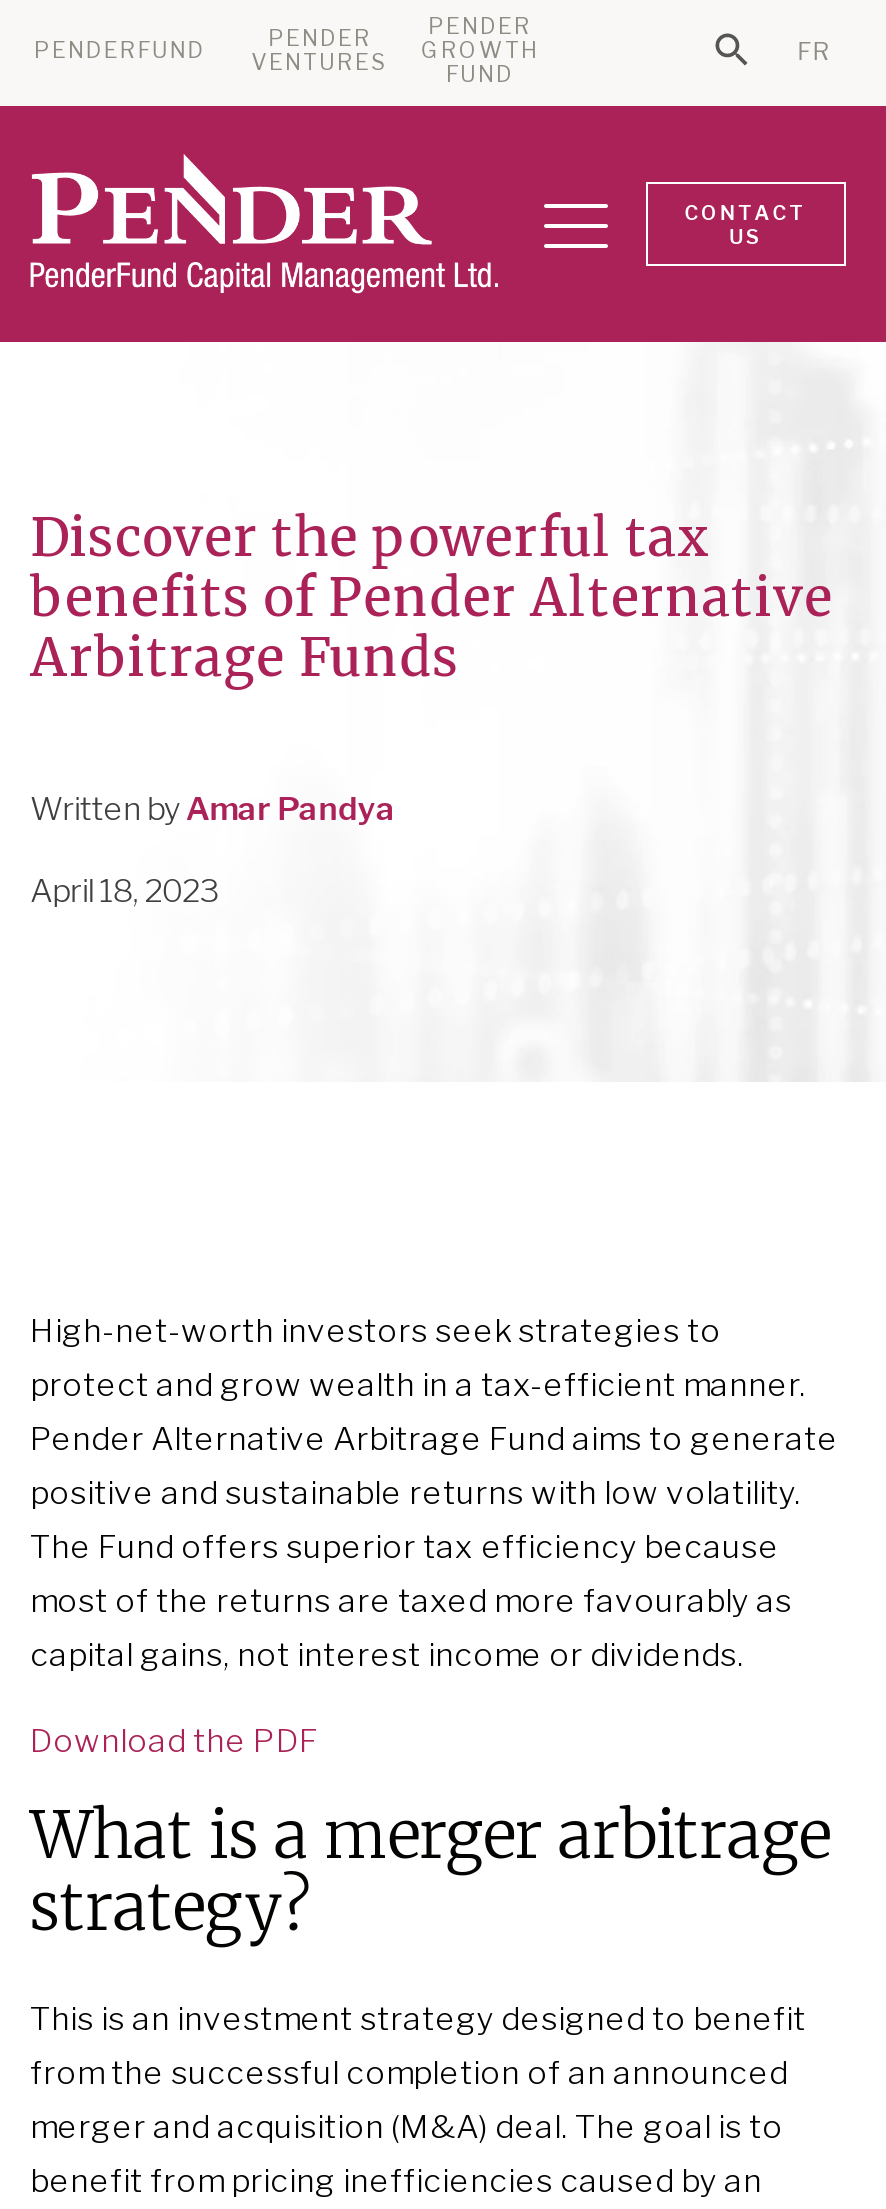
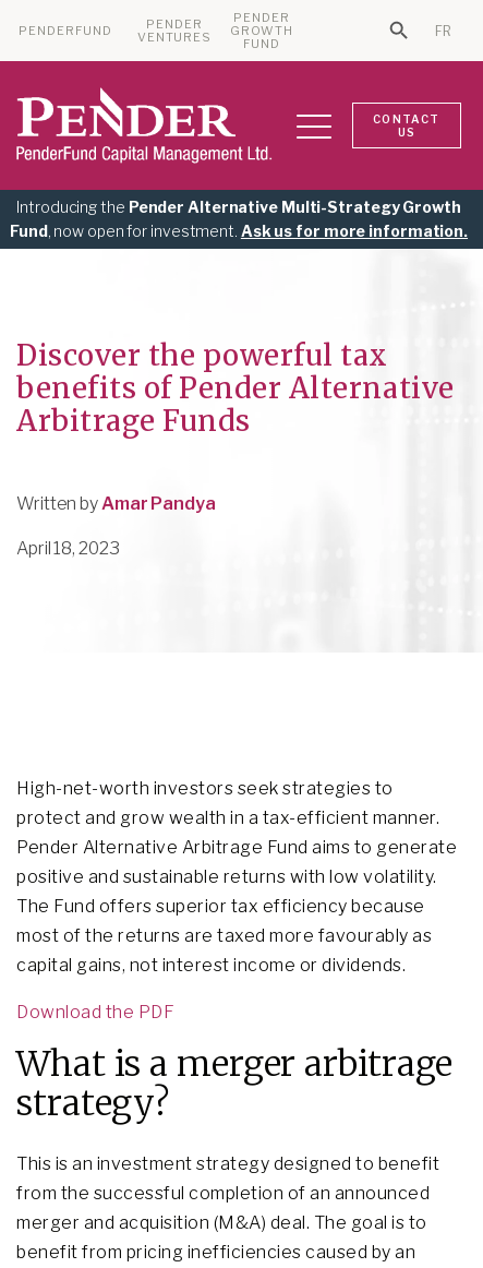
+ Introducing the Pender Alternative Multi-Strategy Growth
+ Fund, now open for investment. Ask us for more information.
